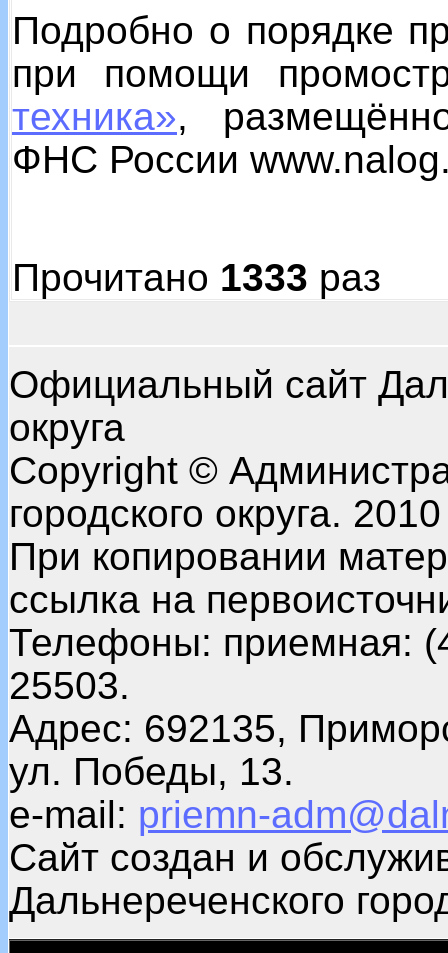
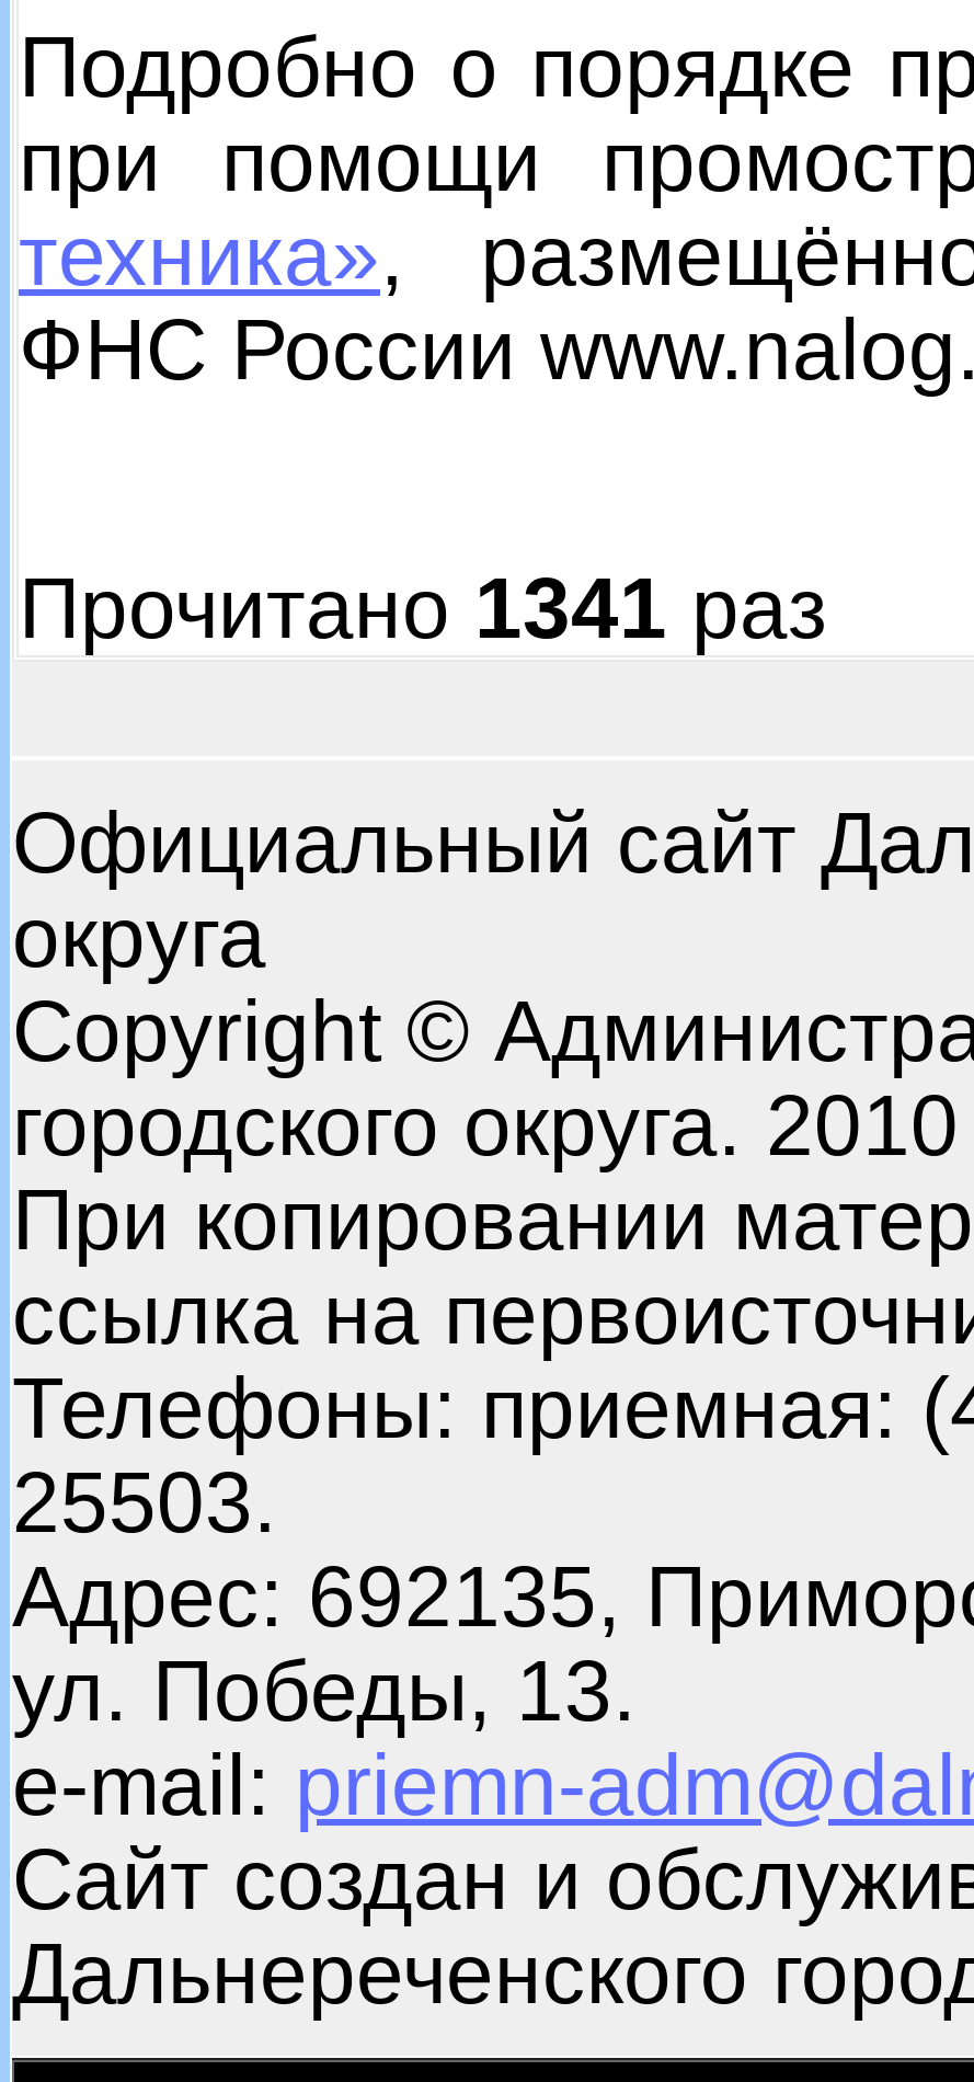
- Прочитано 1333 раз
+ Прочитано 1341 раз
